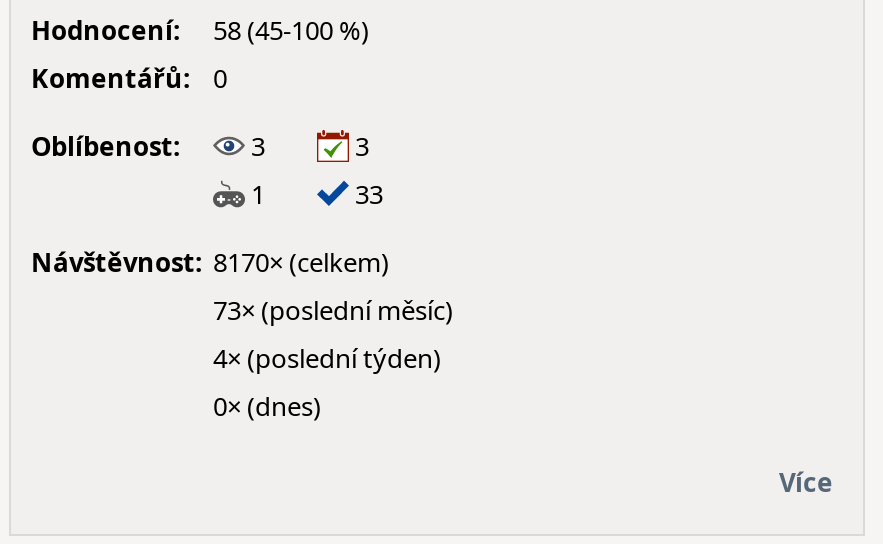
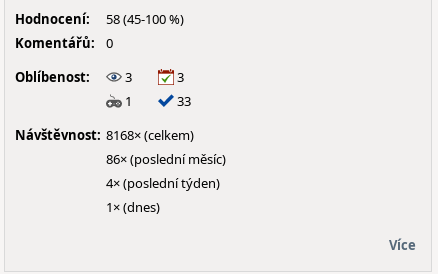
- Návštěvnost: 8170× (celkem)
+ Návštěvnost: 8168× (celkem)

- 73× (poslední měsíc)
+ 86× (poslední měsíc)

- 0× (dnes)
+ 1× (dnes)
